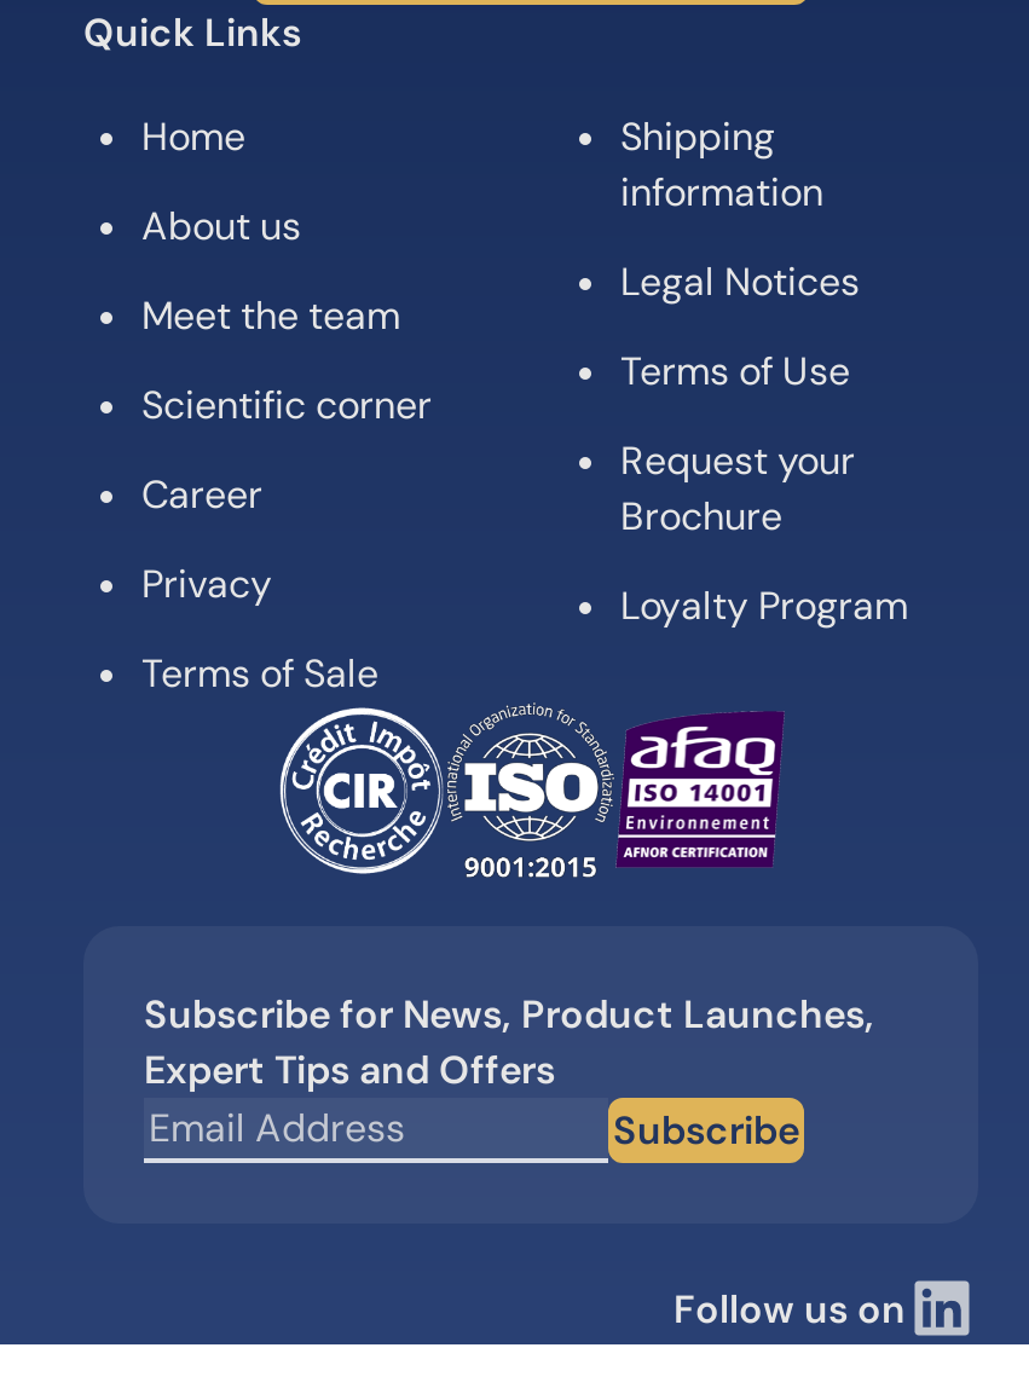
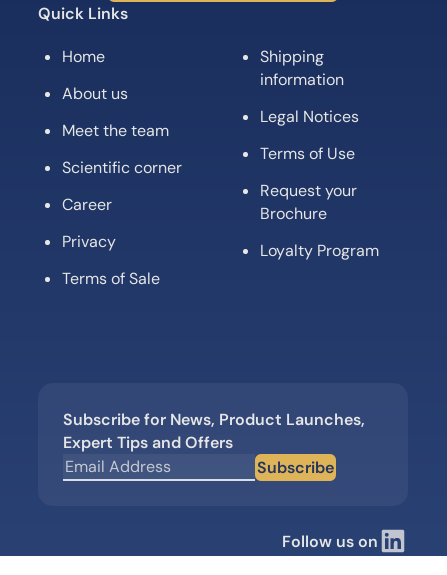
- [image]
